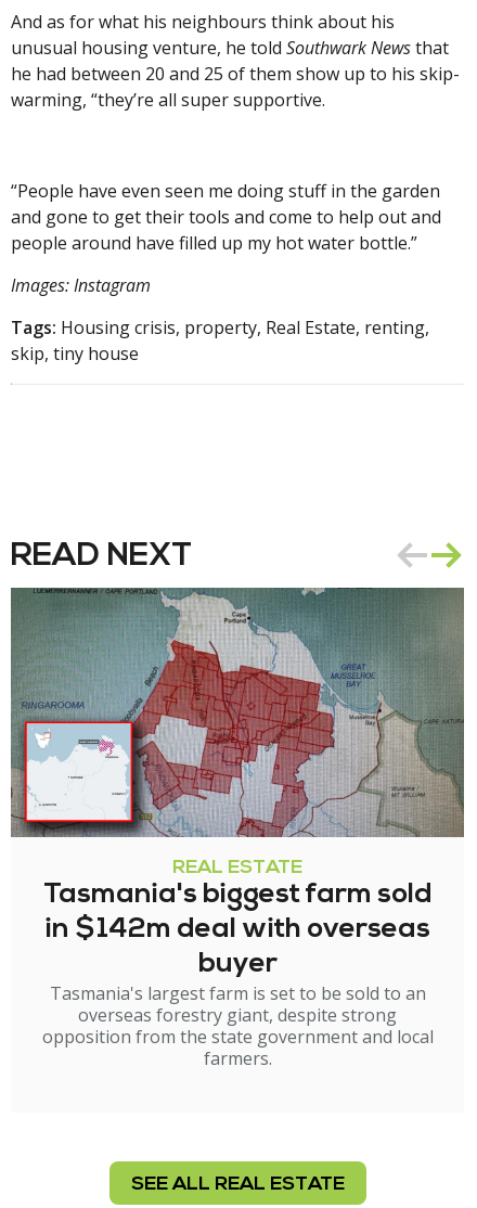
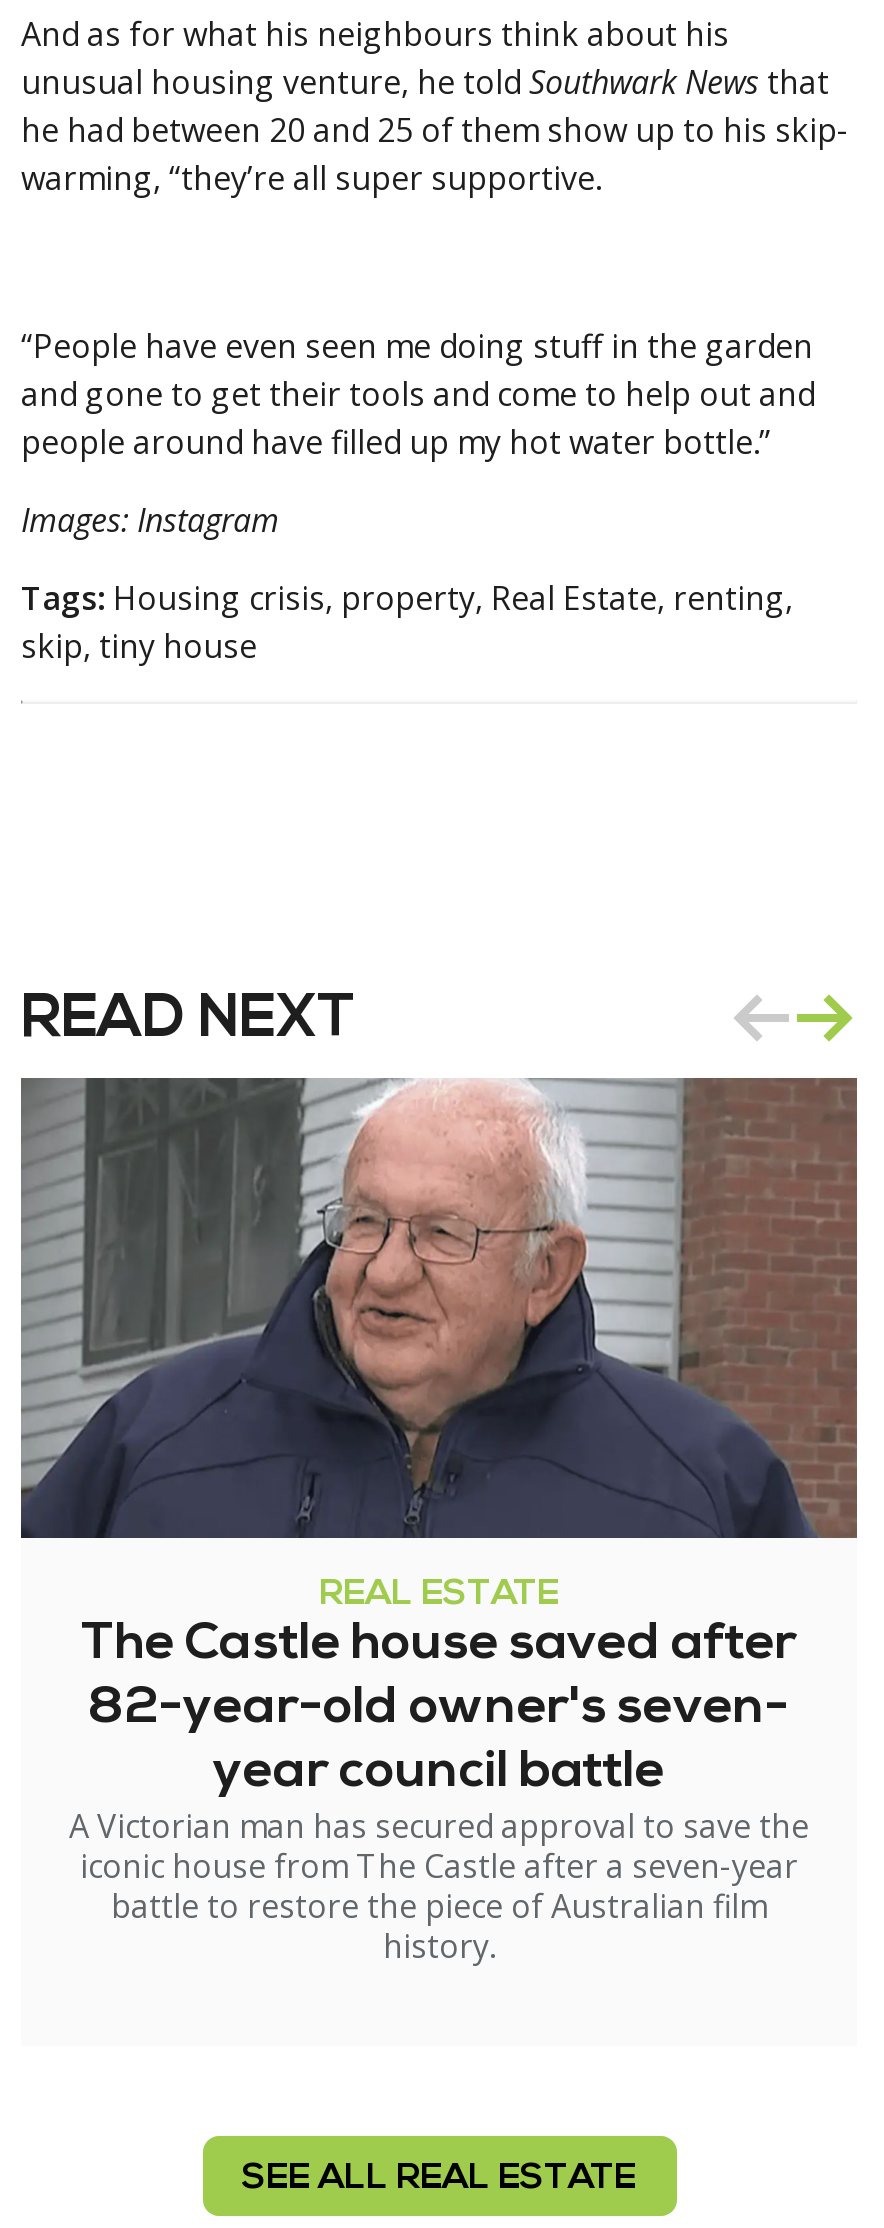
- [image]
- Tasmania's biggest farm sold
- in $142m deal with overseas
- buyer
- Tasmania's largest farm is set to be sold to an
- overseas forestry giant, despite strong
- opposition from the state government and local
- farmers.
+ [image]
+ The Castle house saved after
+ 82-year-old owner's seven-
+ year council battle
+ A Victorian man has secured approval to save the
+ iconic house from The Castle after a seven-year
+ battle to restore the piece of Australian film
+ history.
